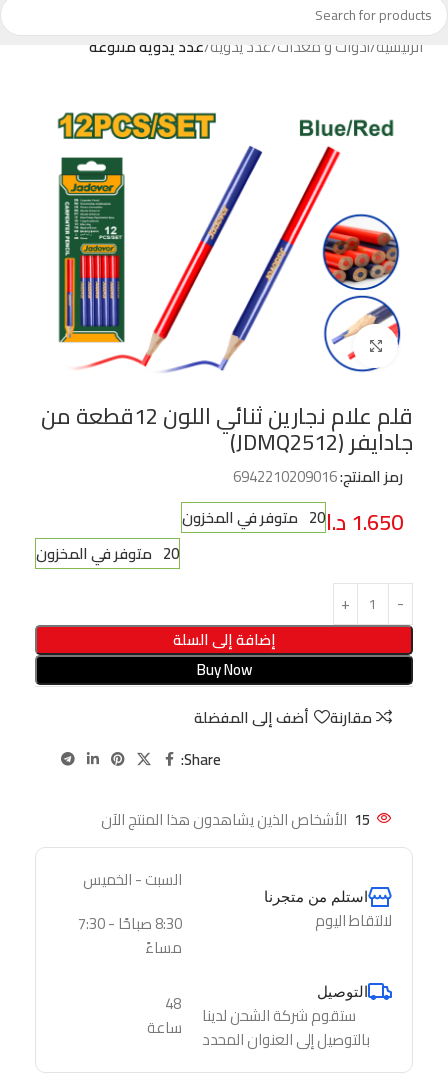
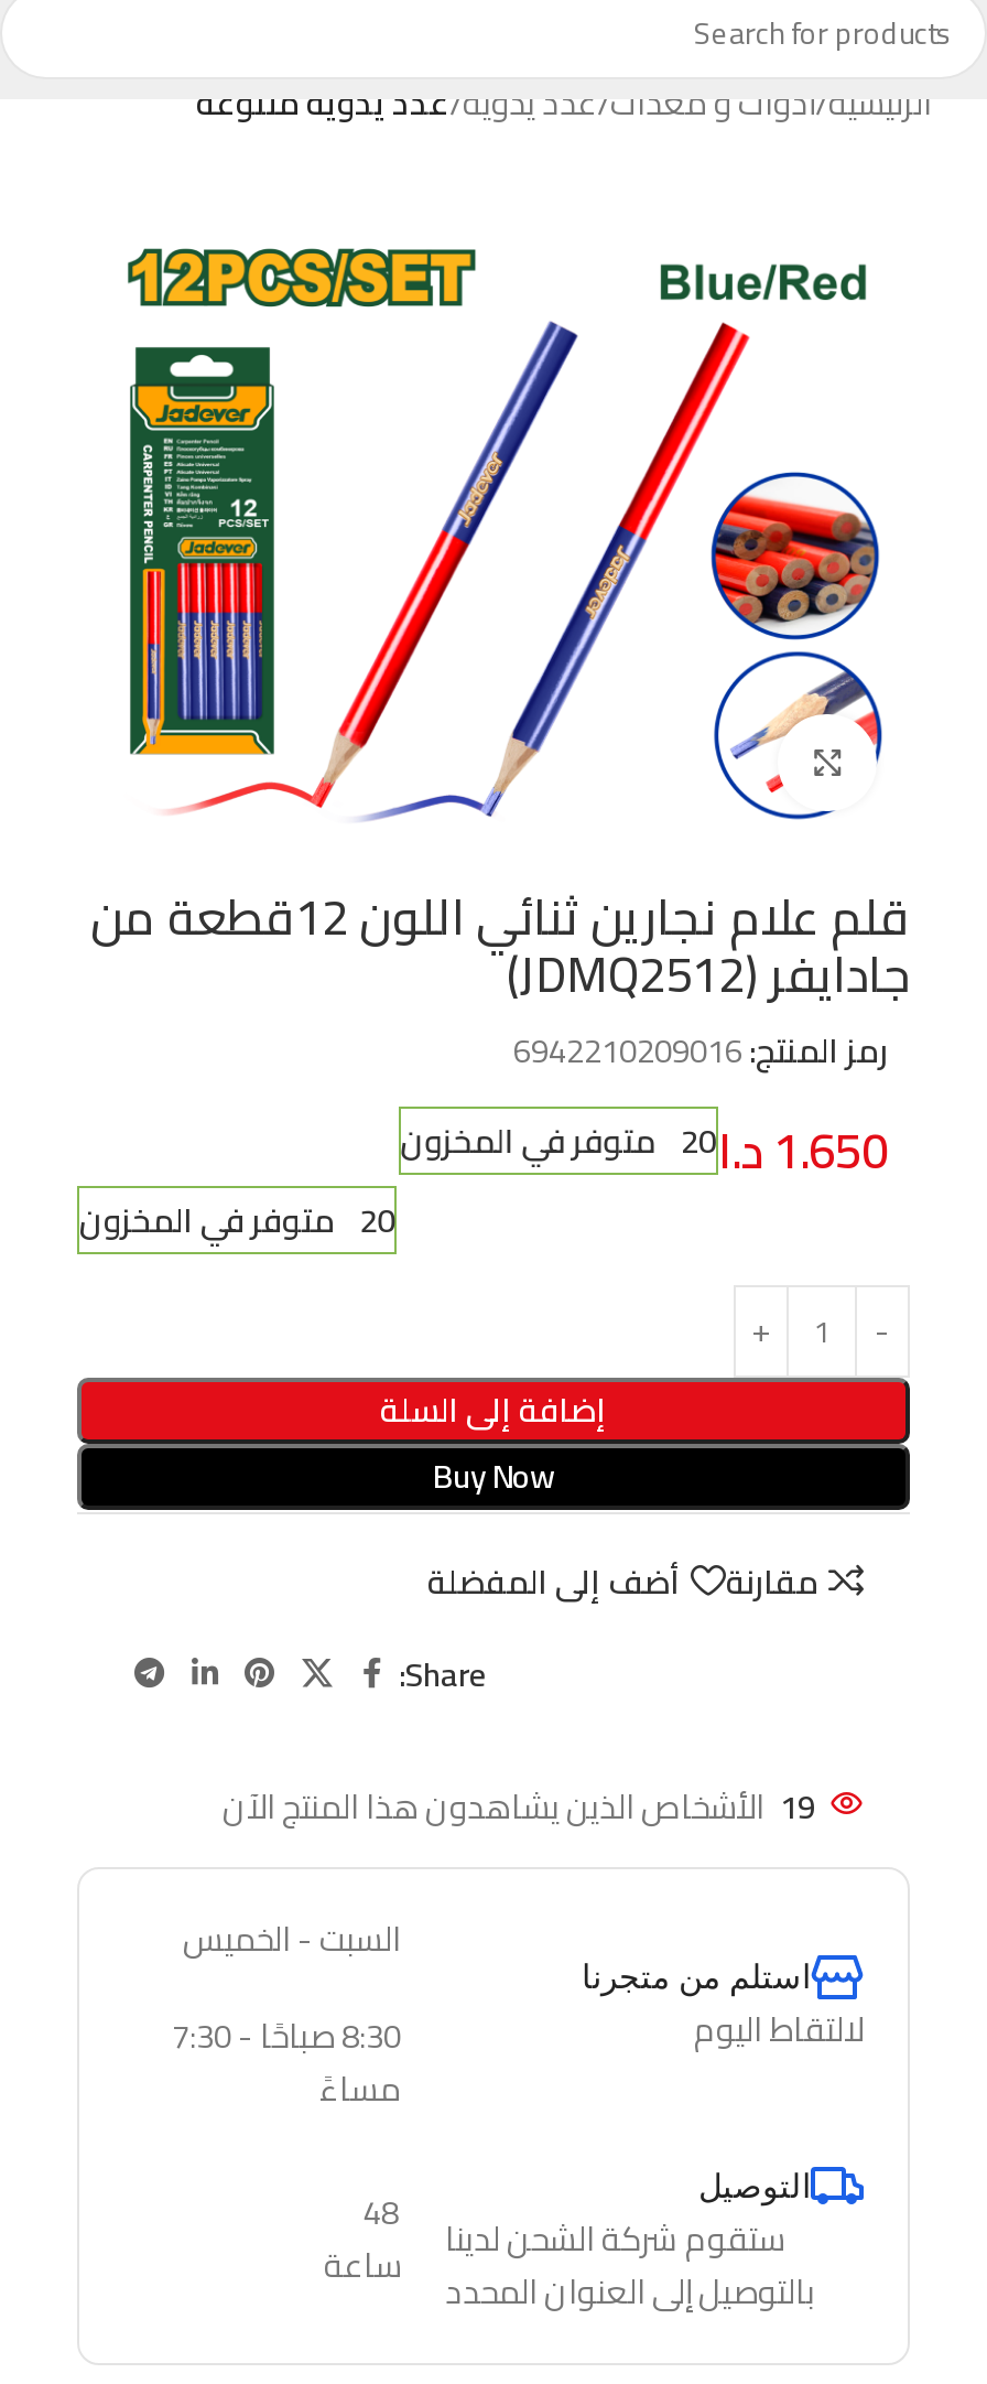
- 15 الأشخاص الذين يشاهدون هذا المنتج الآن
+ 19 الأشخاص الذين يشاهدون هذا المنتج الآن
